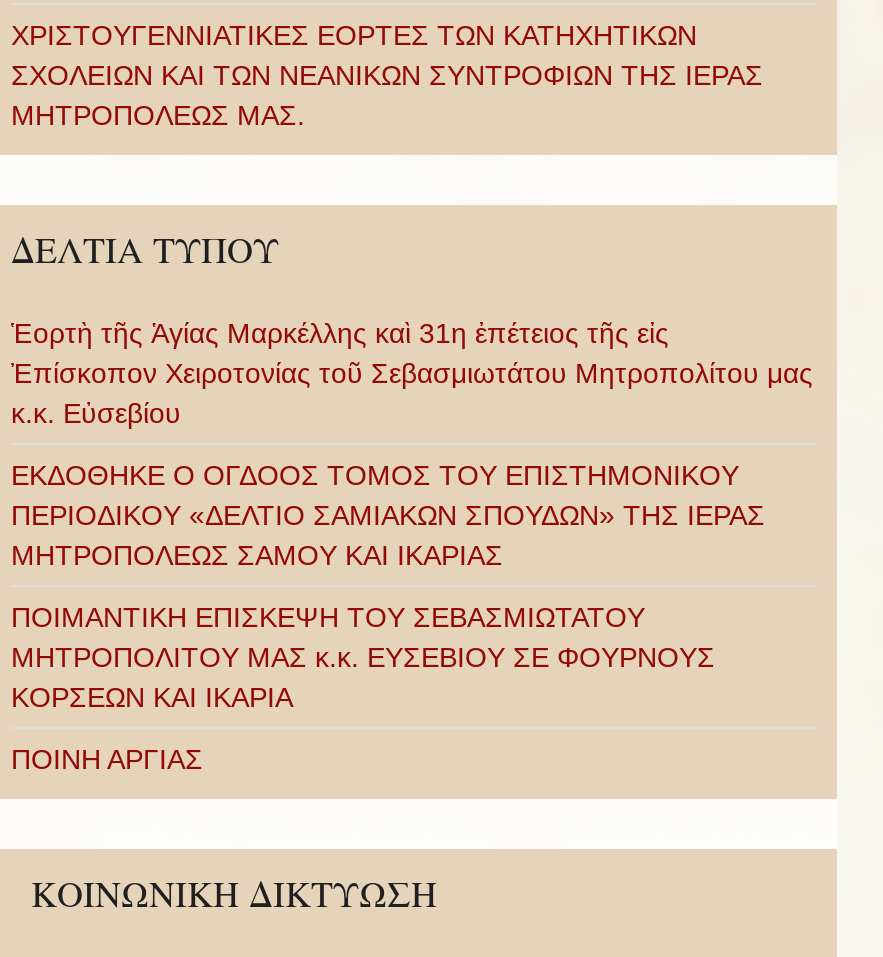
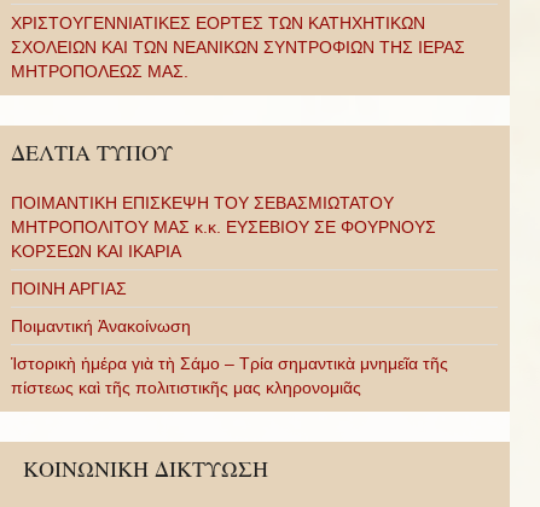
- Ἑορτὴ τῆς Ἁγίας Μαρκέλλης καὶ 31η ἐπέτειος τῆς εἰς
- Ἐπίσκοπον Χειροτονίας τοῦ Σεβασμιωτάτου Μητροπολίτου μας
- κ.κ. Εὐσεβίου
- ΕΚΔΟΘΗΚΕ Ο ΟΓΔΟΟΣ ΤΟΜΟΣ ΤΟΥ ΕΠΙΣΤΗΜΟΝΙΚΟΥ
- ΠΕΡΙΟΔΙΚΟΥ «ΔΕΛΤΙΟ ΣΑΜΙΑΚΩΝ ΣΠΟΥΔΩΝ» ΤΗΣ ΙΕΡΑΣ
- ΜΗΤΡΟΠΟΛΕΩΣ ΣΑΜΟΥ ΚΑΙ ΙΚΑΡΙΑΣ

moved up: ΠΟΙΜΑΝΤΙΚΗ ΕΠΙΣΚΕΨΗ ΤΟΥ ΣΕΒΑΣΜΙΩΤΑΤΟΥ | ΜΗΤΡΟΠΟΛΙΤΟΥ ΜΑΣ κ.κ. ΕΥΣΕΒΙΟΥ ΣΕ ΦΟΥΡΝΟΥΣ | ΚΟΡΣΕΩΝ ΚΑΙ ΙΚΑΡΙΑ | ΠΟΙΝΗ ΑΡΓΙΑΣ

+ Ποιμαντική Ἀνακοίνωση
+ Ἱστορικὴ ἡμέρα γιὰ τὴ Σάμο – Τρία σημαντικὰ μνημεῖα τῆς
+ πίστεως καὶ τῆς πολιτιστικῆς μας κληρονομιᾶς
